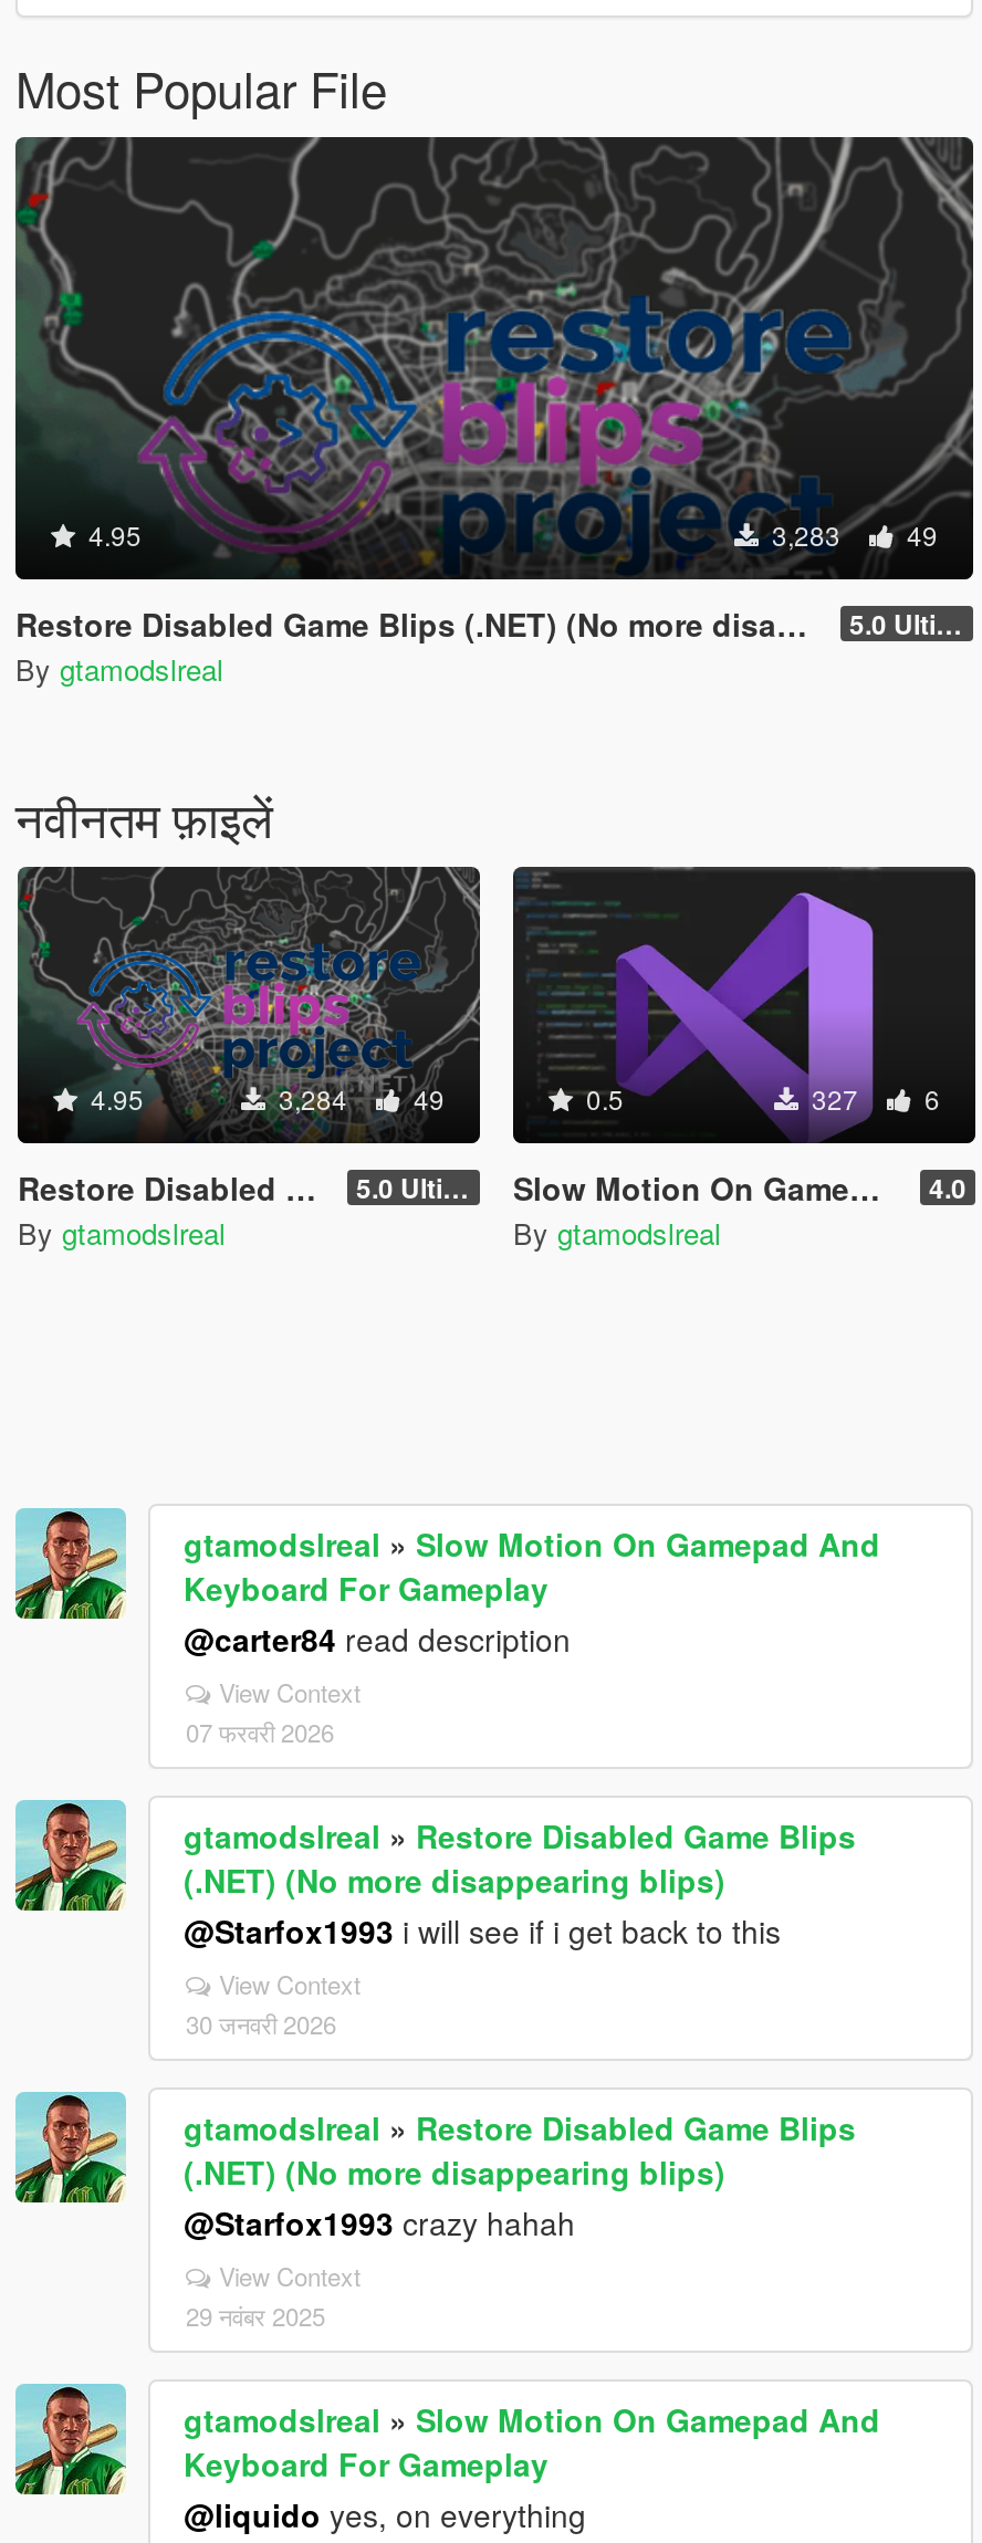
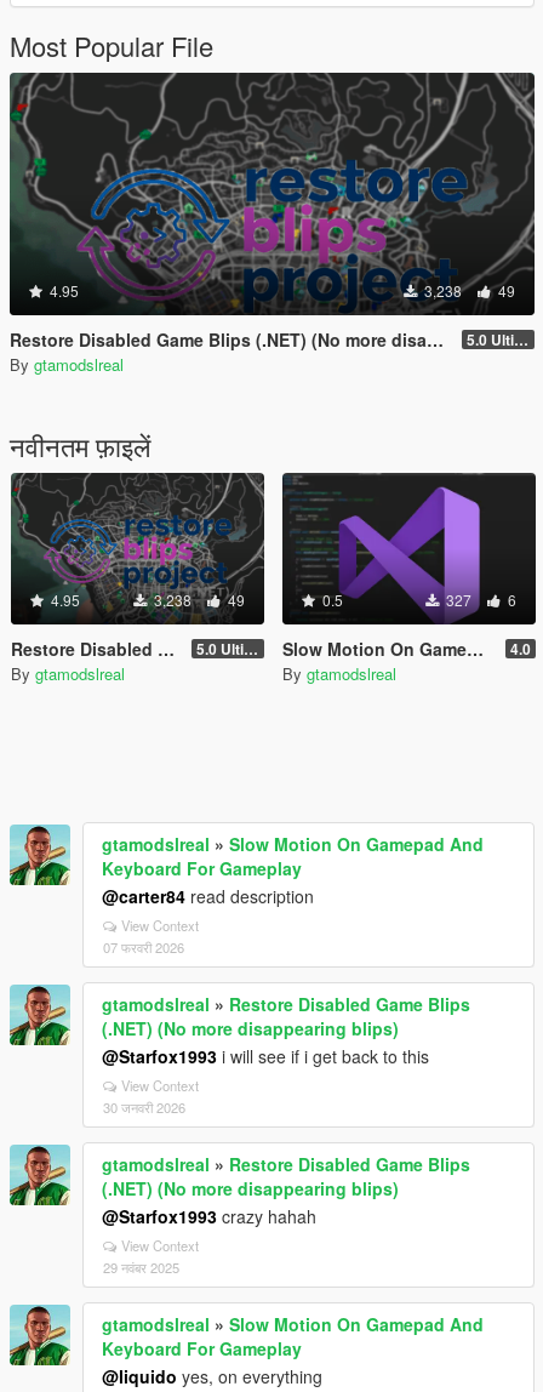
- 3,283 49
+ 3,238 49

- 3,284 49
+ 3,238 49
